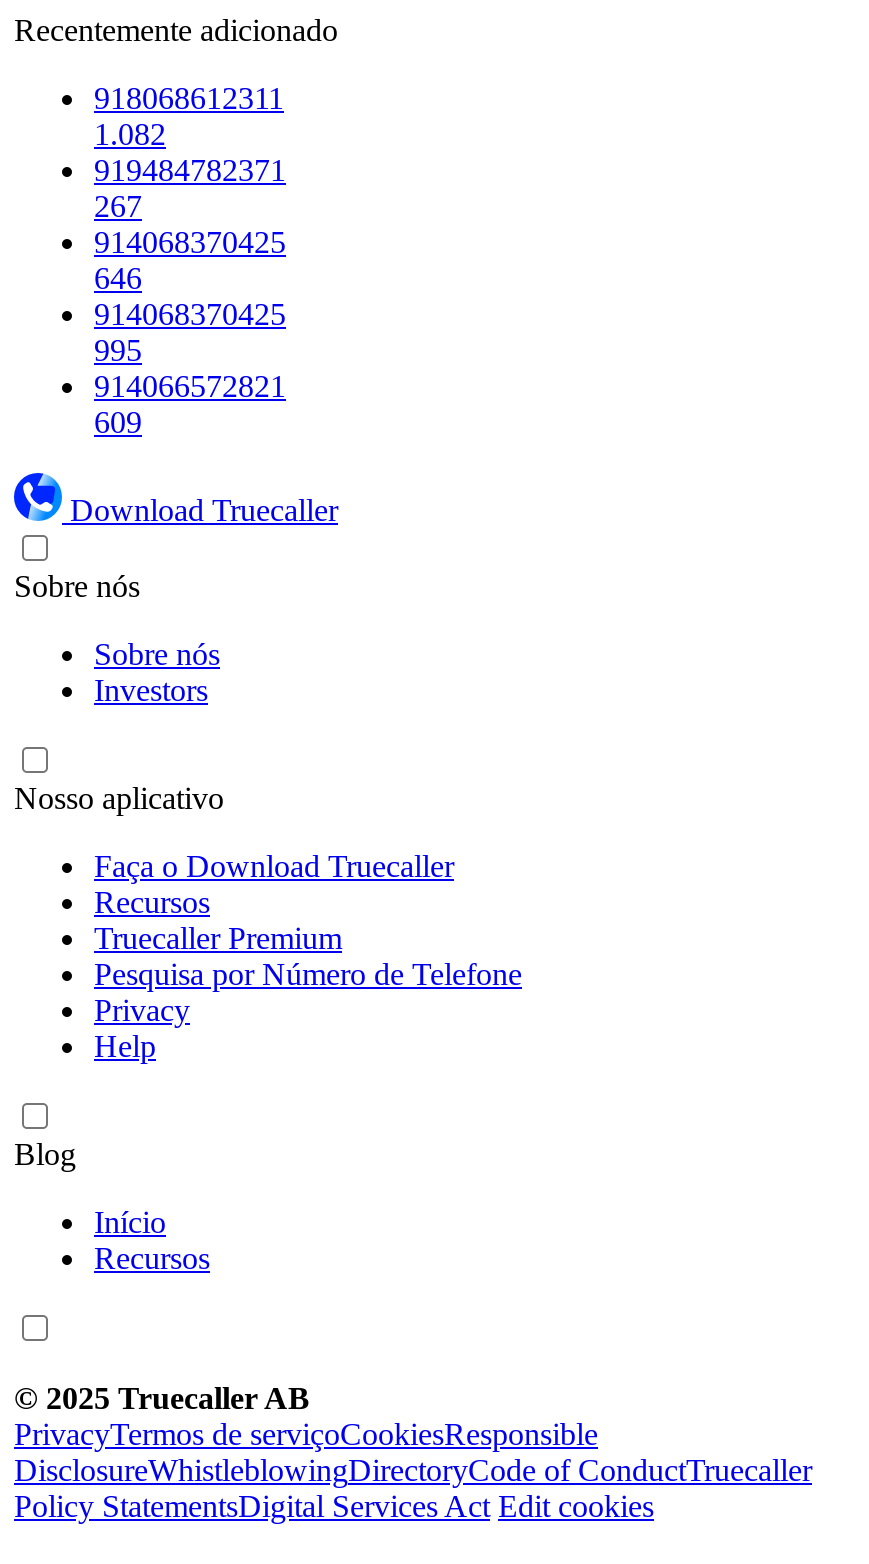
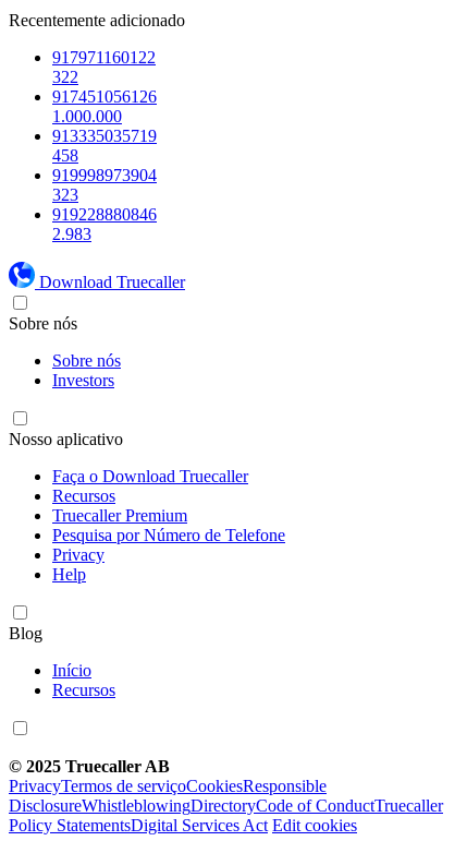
- 918068612311
+ 917971160122

- 1.082
+ 322

- 919484782371
+ 917451056126

- 267
+ 1.000.000

- 914068370425
+ 913335035719

- 646
+ 458

- 914068370425
+ 919998973904

- 995
+ 323

- 914066572821
+ 919228880846

- 609
+ 2.983
